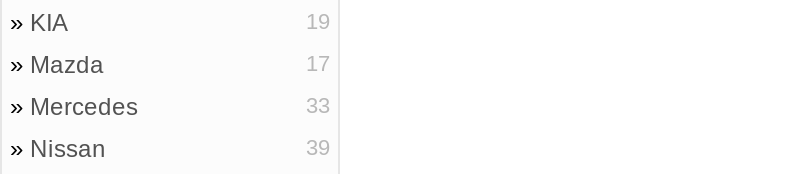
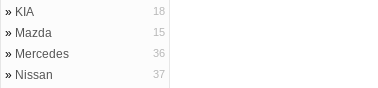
- 19
+ 18

- 17
+ 15

- 33
+ 36

- 39
+ 37
